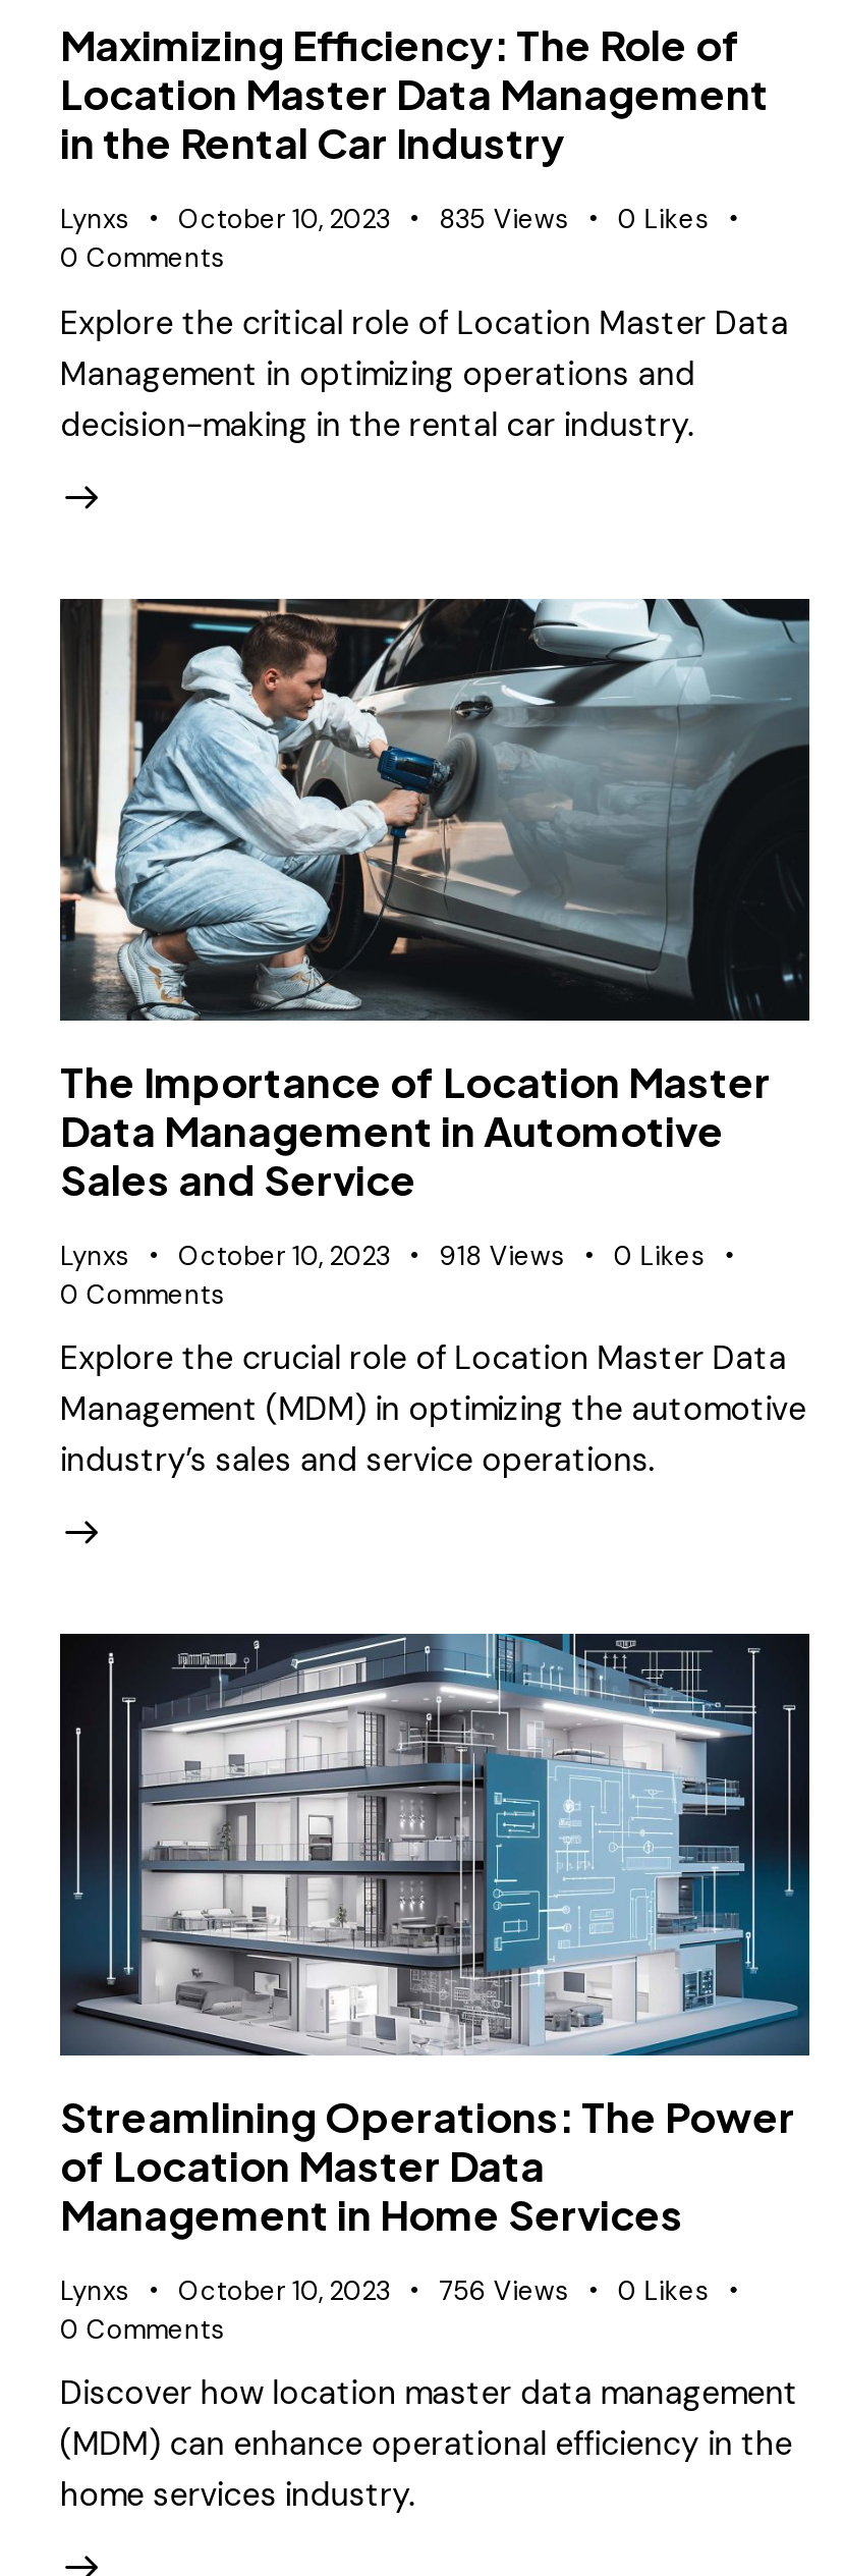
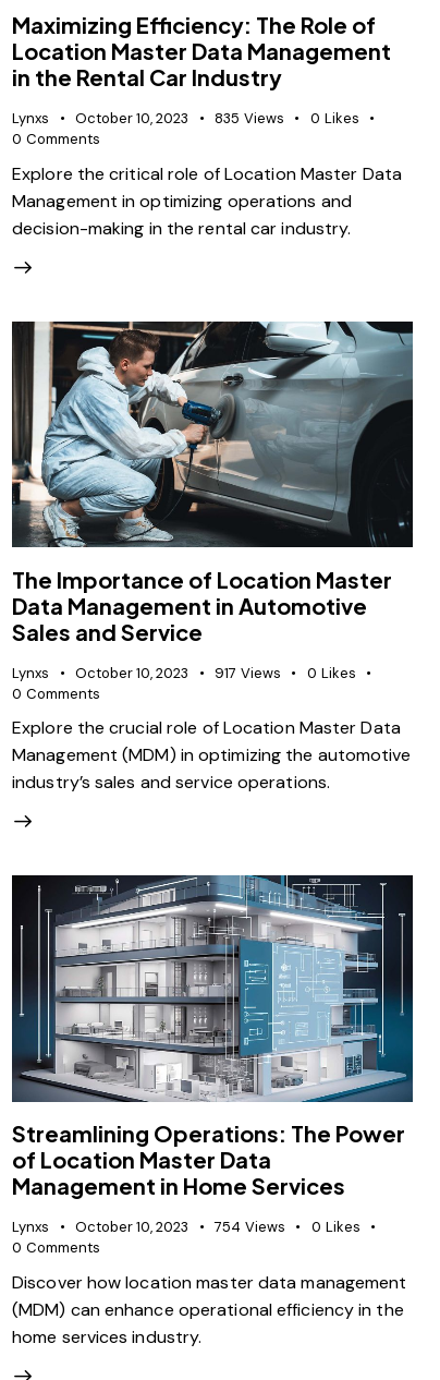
- 918 Views
+ 917 Views

- 756 Views
+ 754 Views
